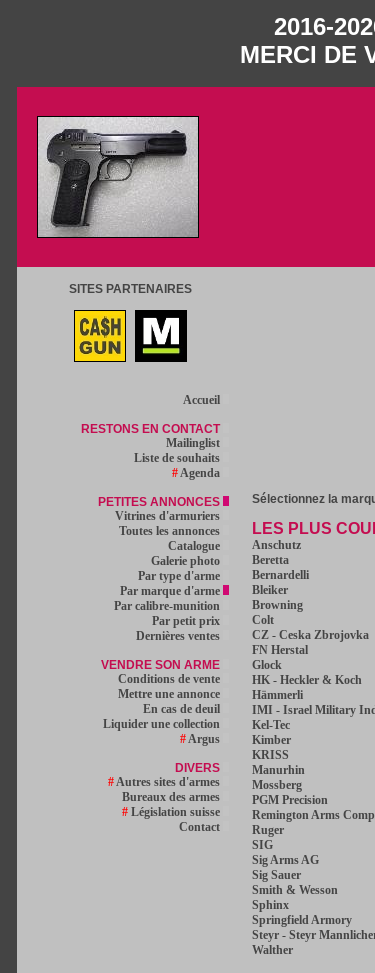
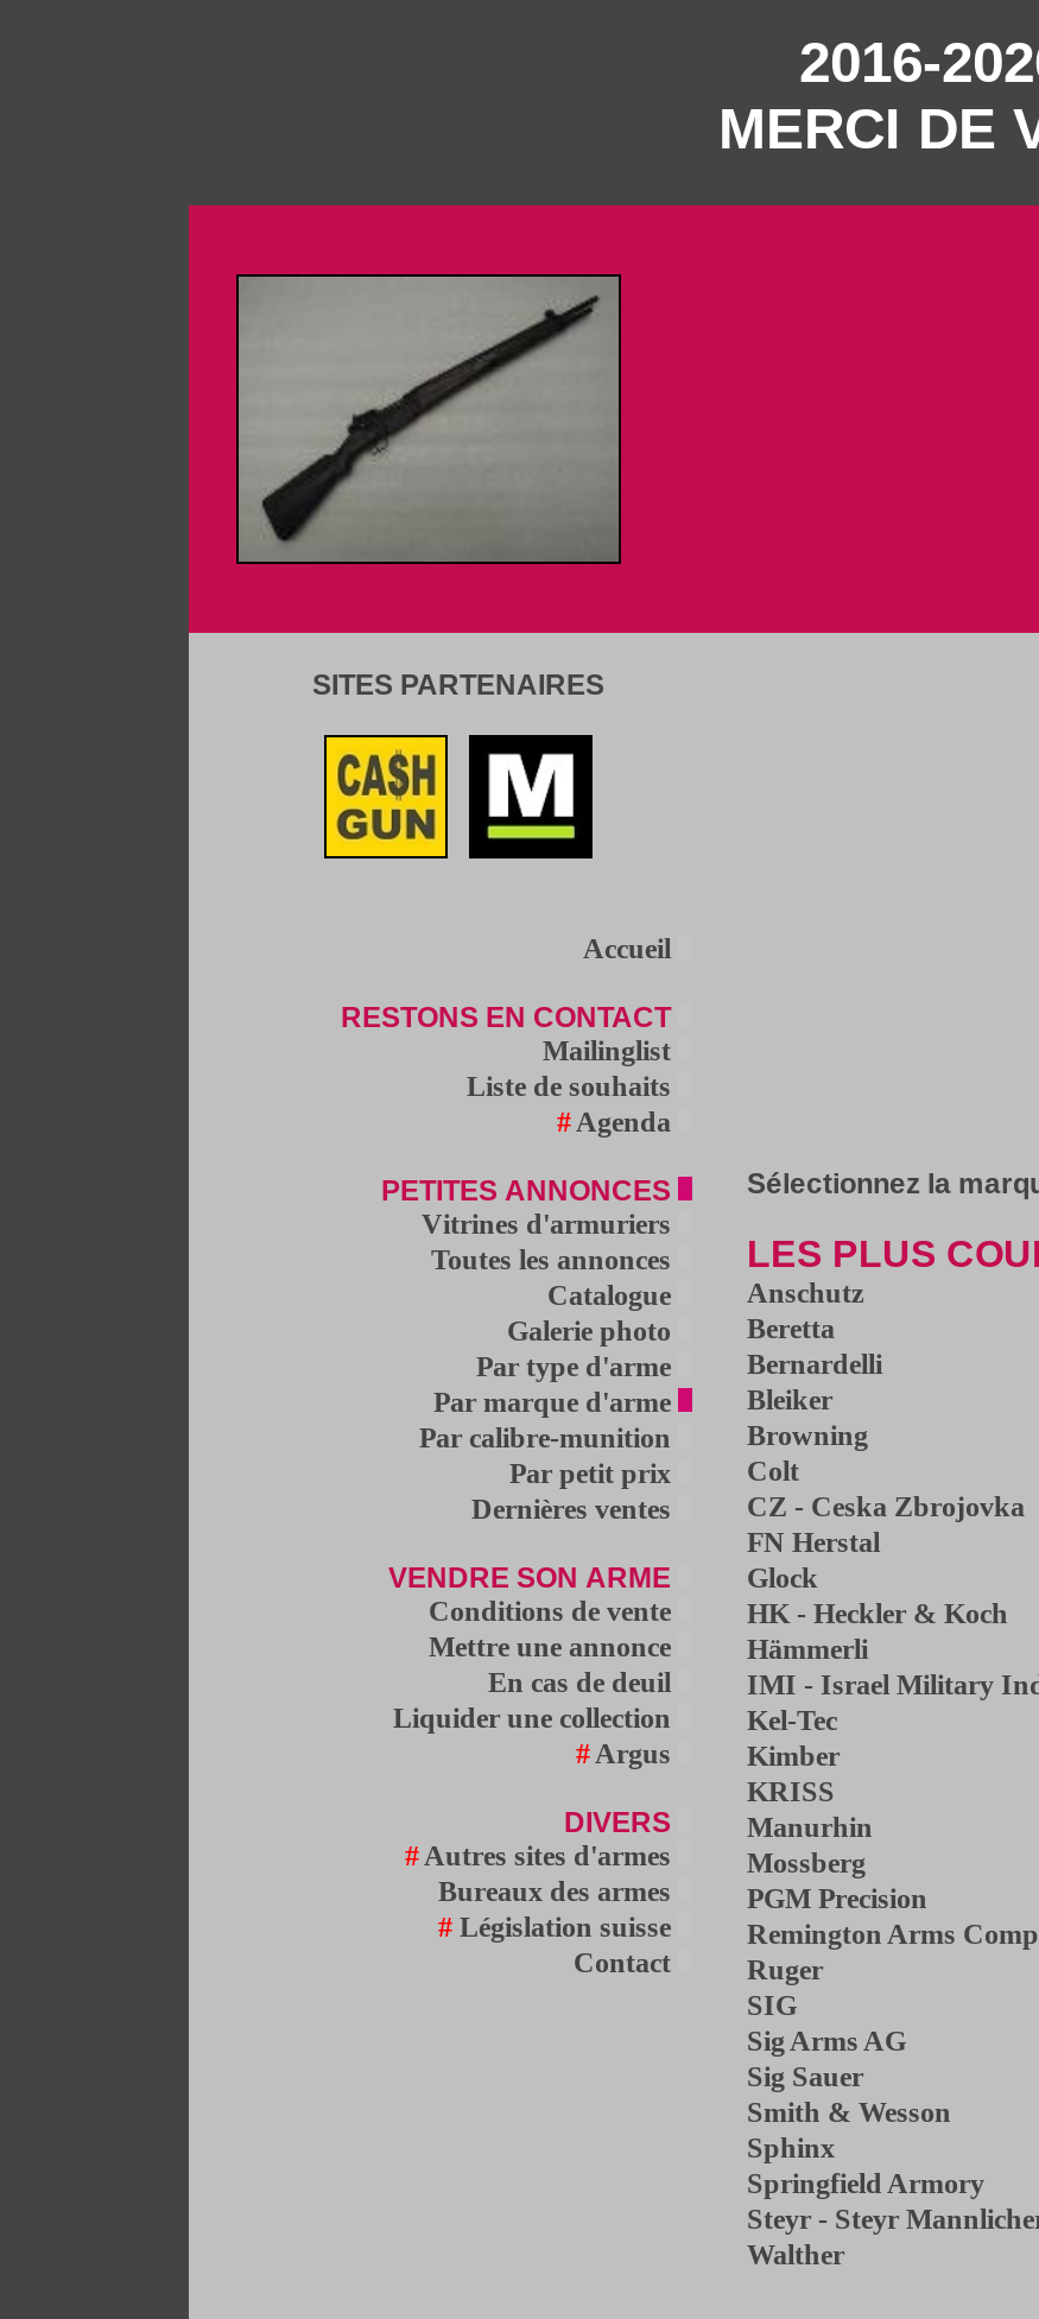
- [image]
+ [image]
